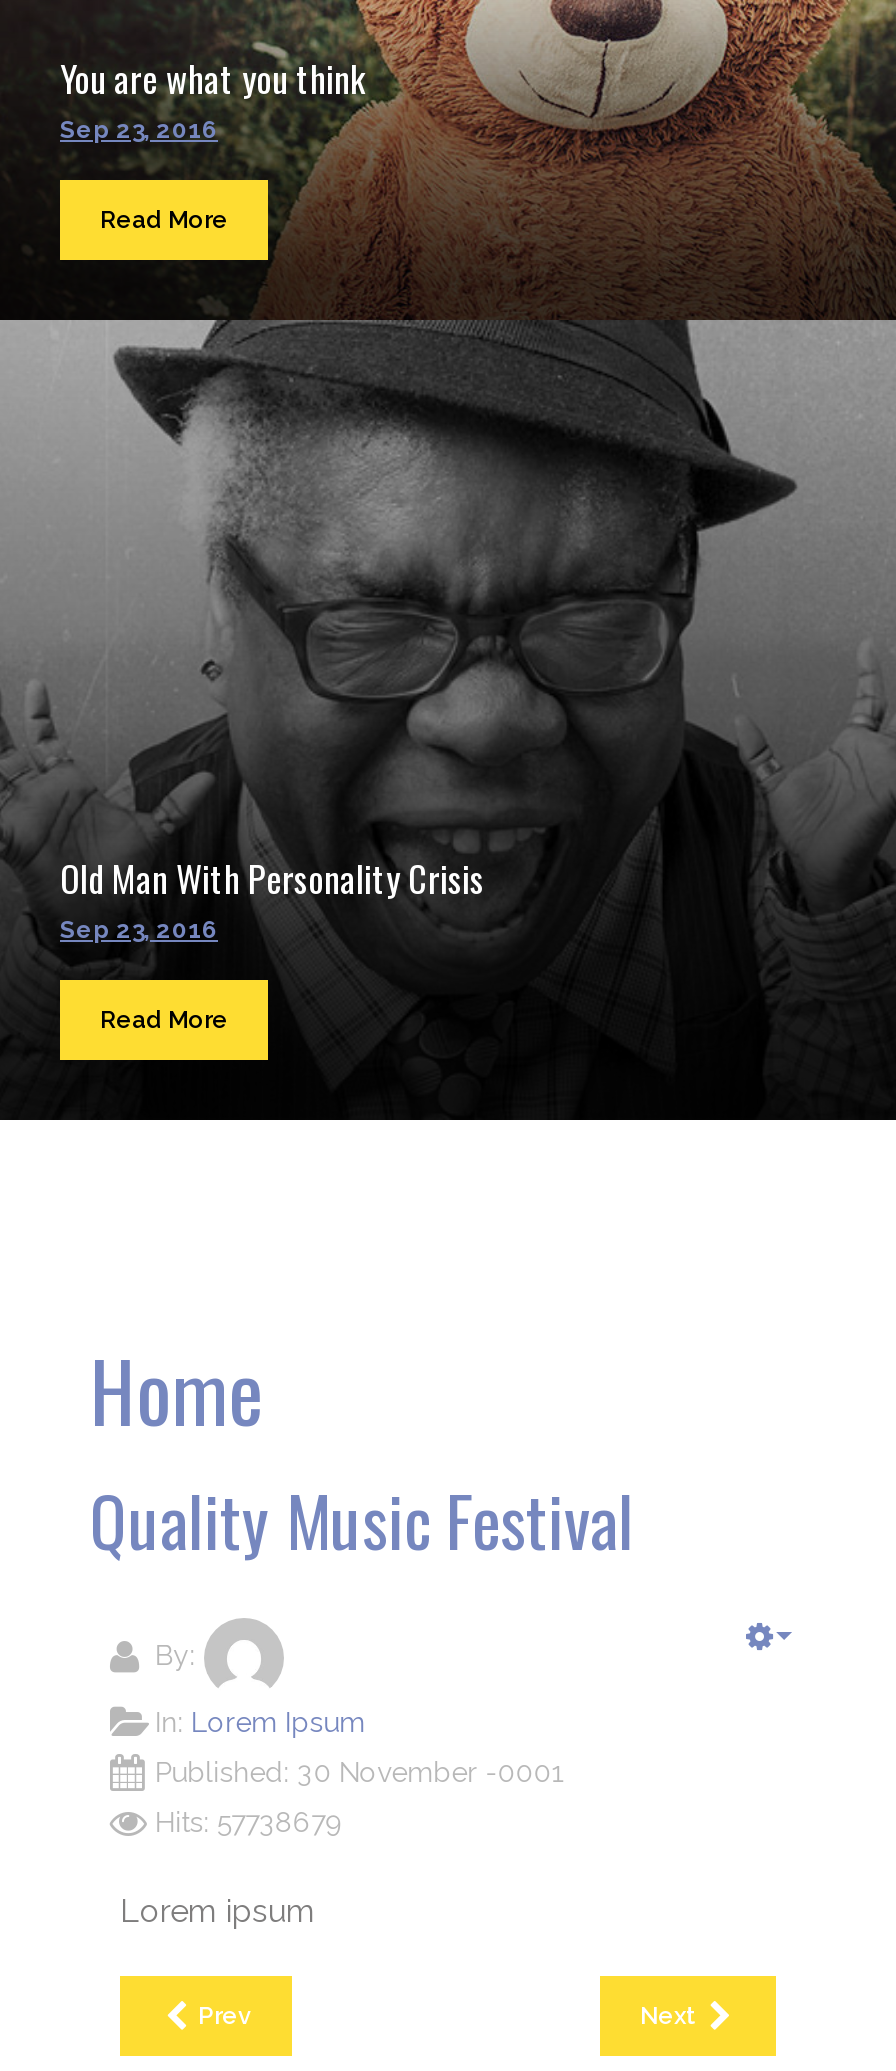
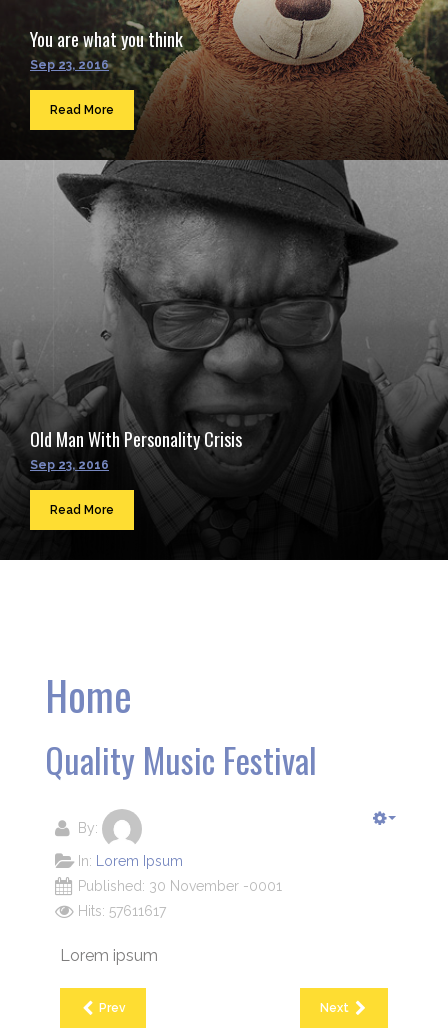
- Hits: 57738679
+ Hits: 57611617
